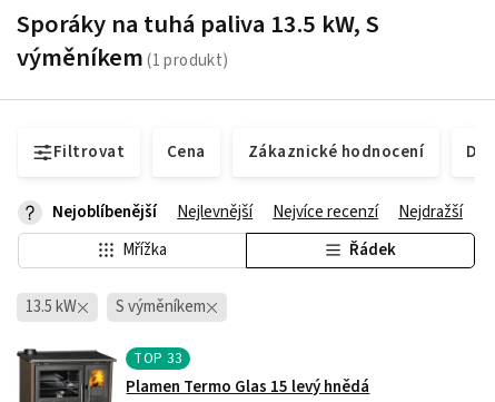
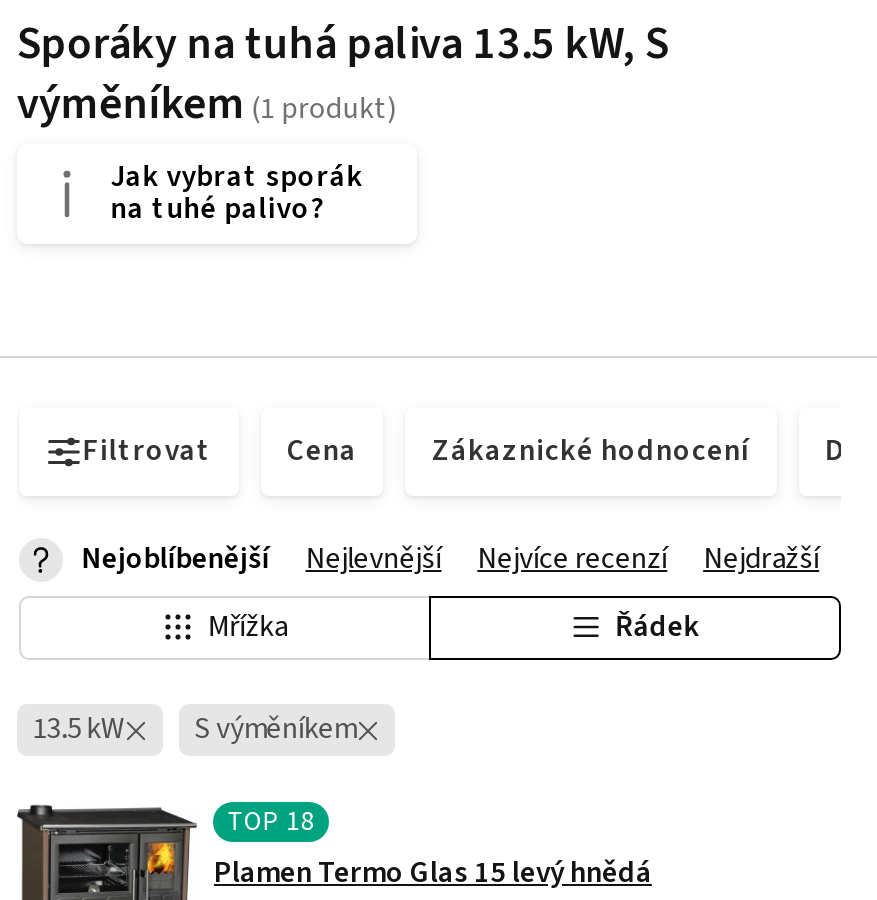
+ Jak vybrat sporák
+ na tuhé palivo?

- TOP33
+ TOP18
